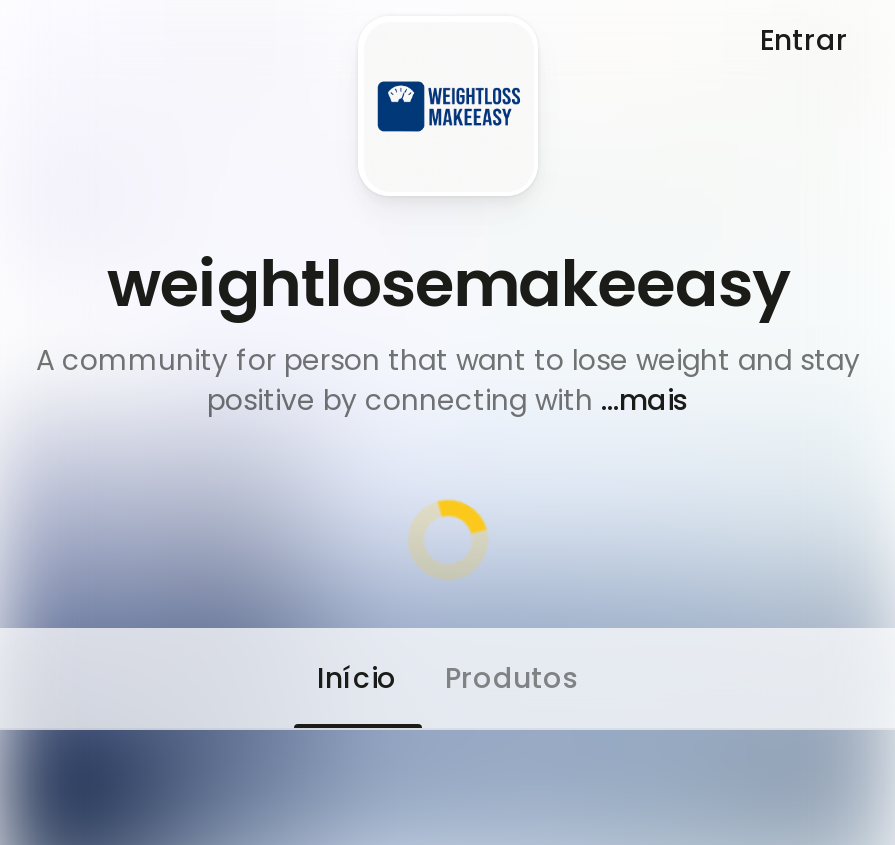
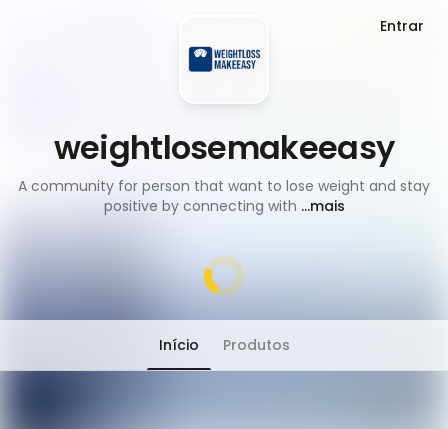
- [image]
+ [image]
